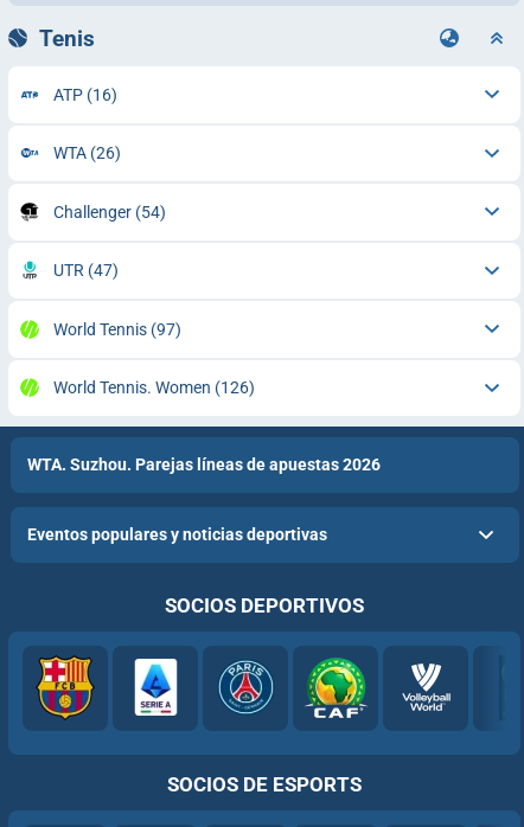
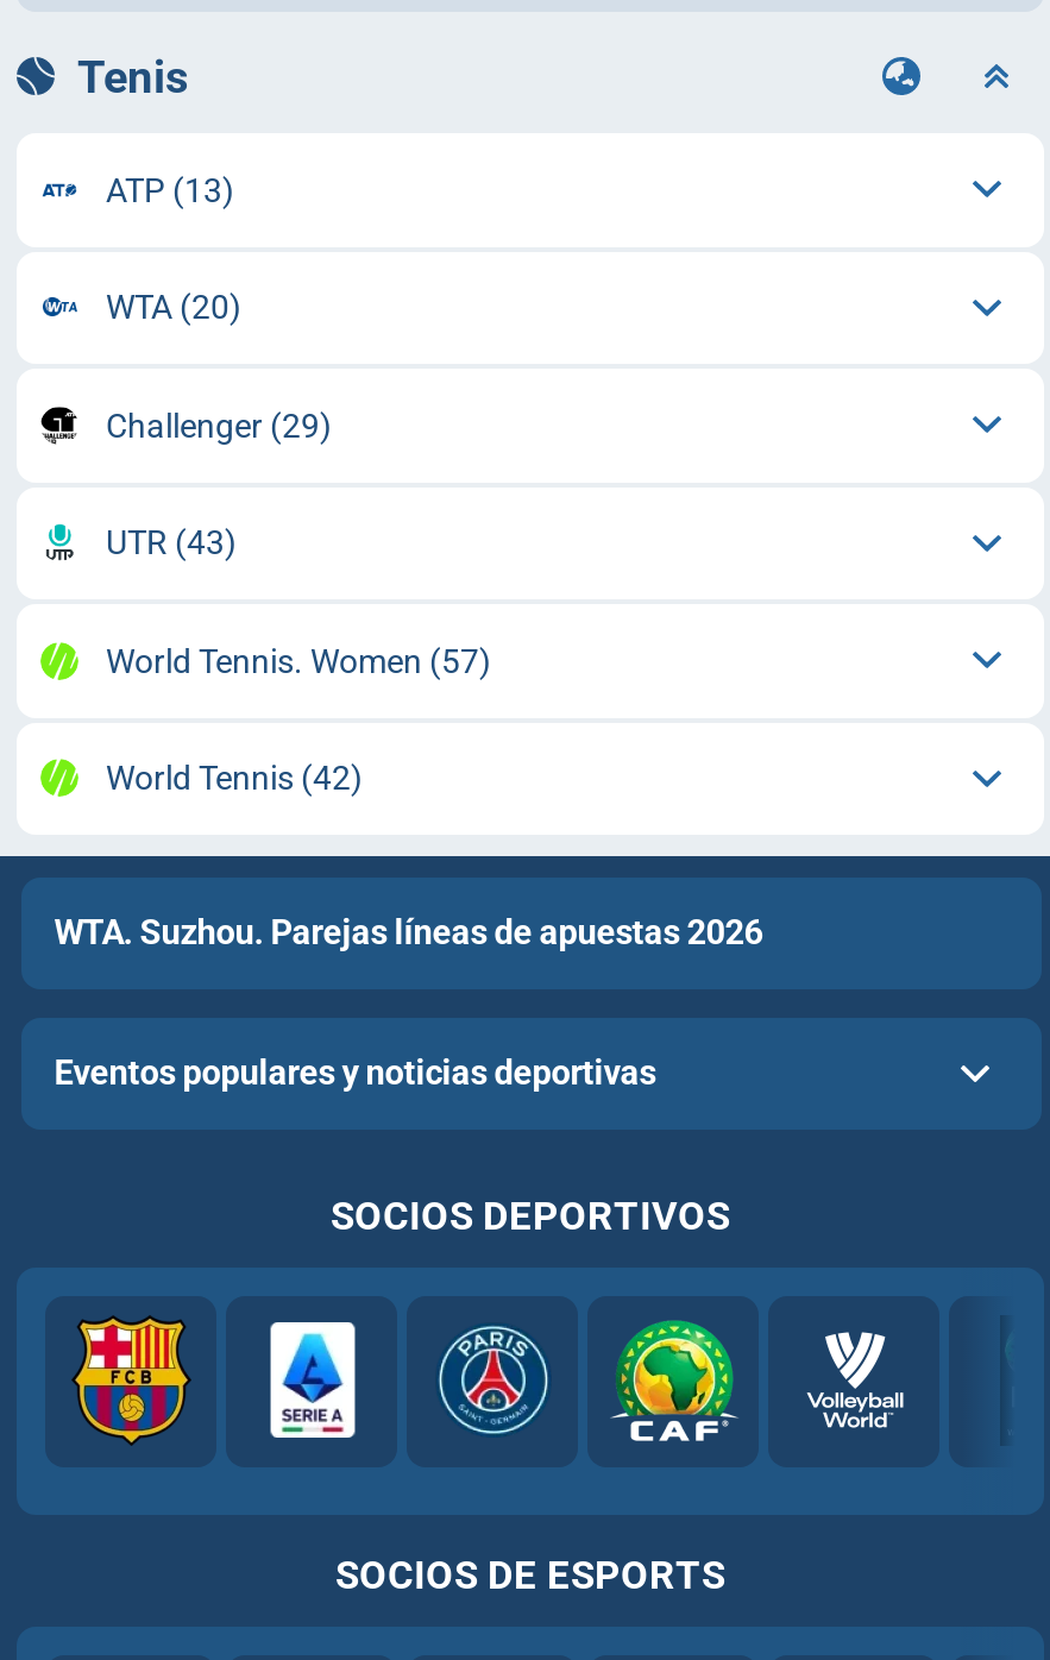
- ATP (16)
+ ATP (13)

- WTA (26)
+ WTA (20)

- Challenger (54)
+ Challenger (29)

- UTR (47)
+ UTR (43)

- World Tennis (97)
+ World Tennis. Women (57)

- World Tennis. Women (126)
+ World Tennis (42)
